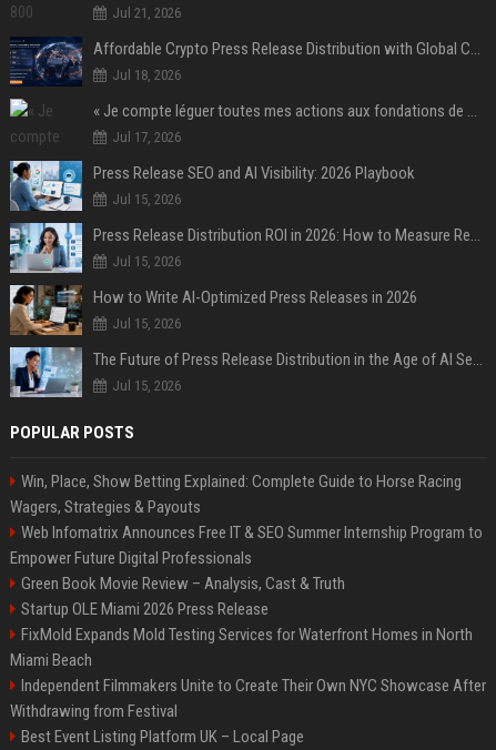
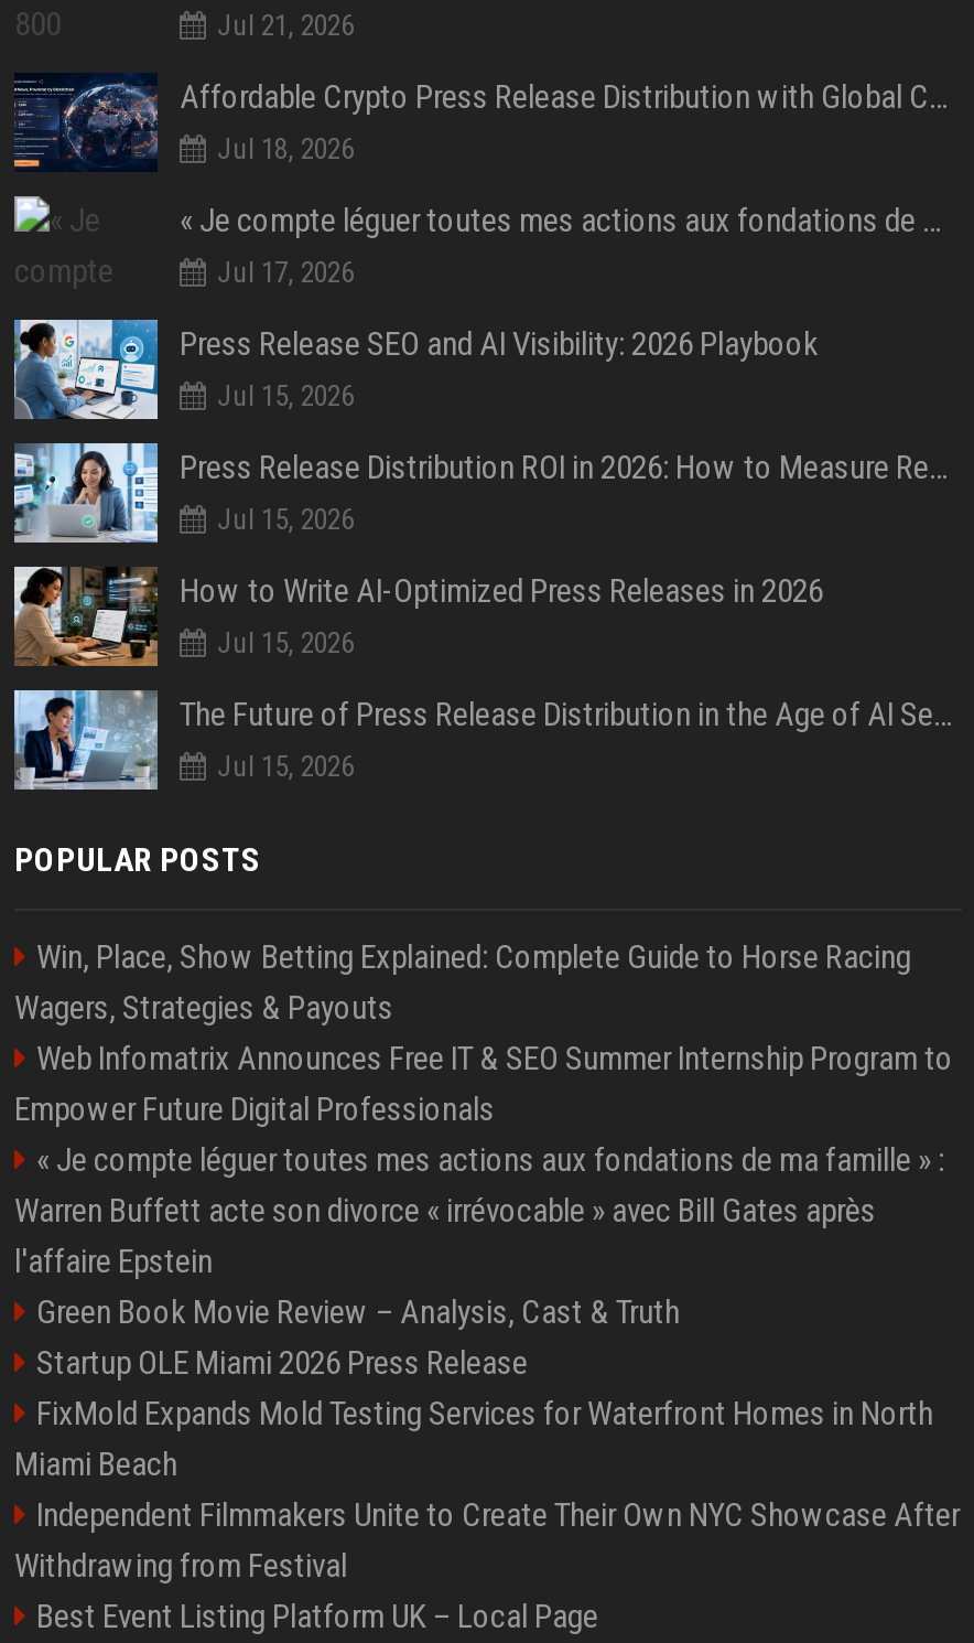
+ « Je compte léguer toutes mes actions aux fondations de ma famille » :
+ Warren Buffett acte son divorce « irrévocable » avec Bill Gates après
+ l'affaire Epstein
